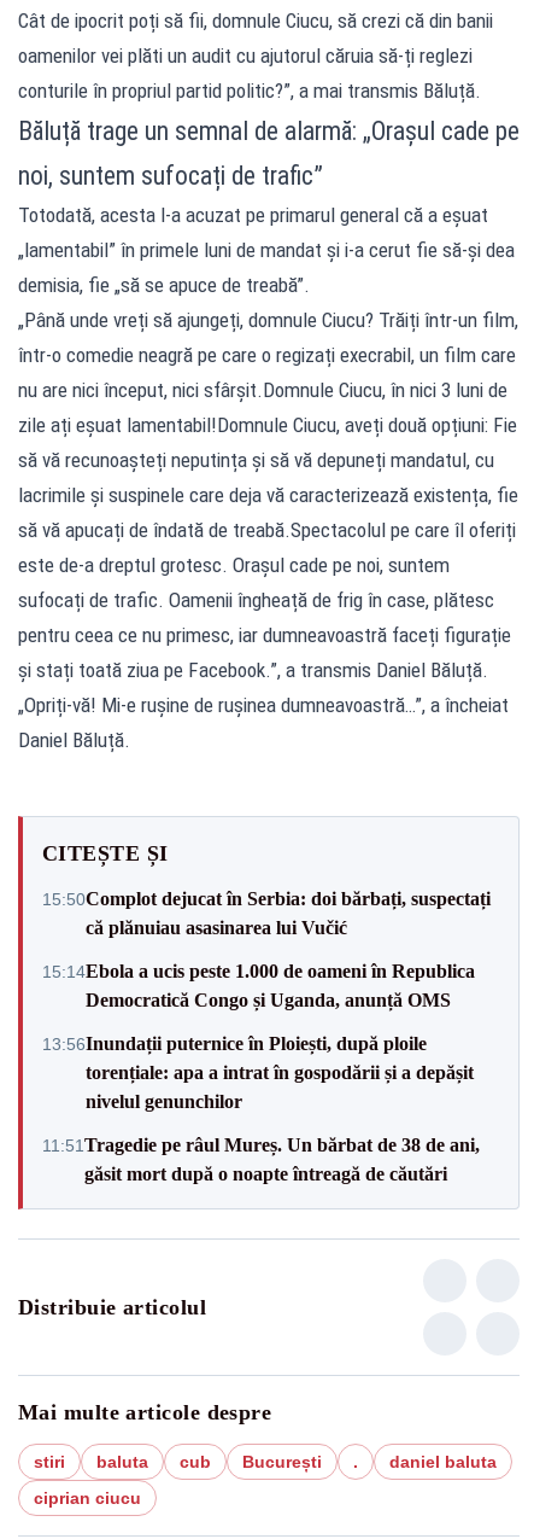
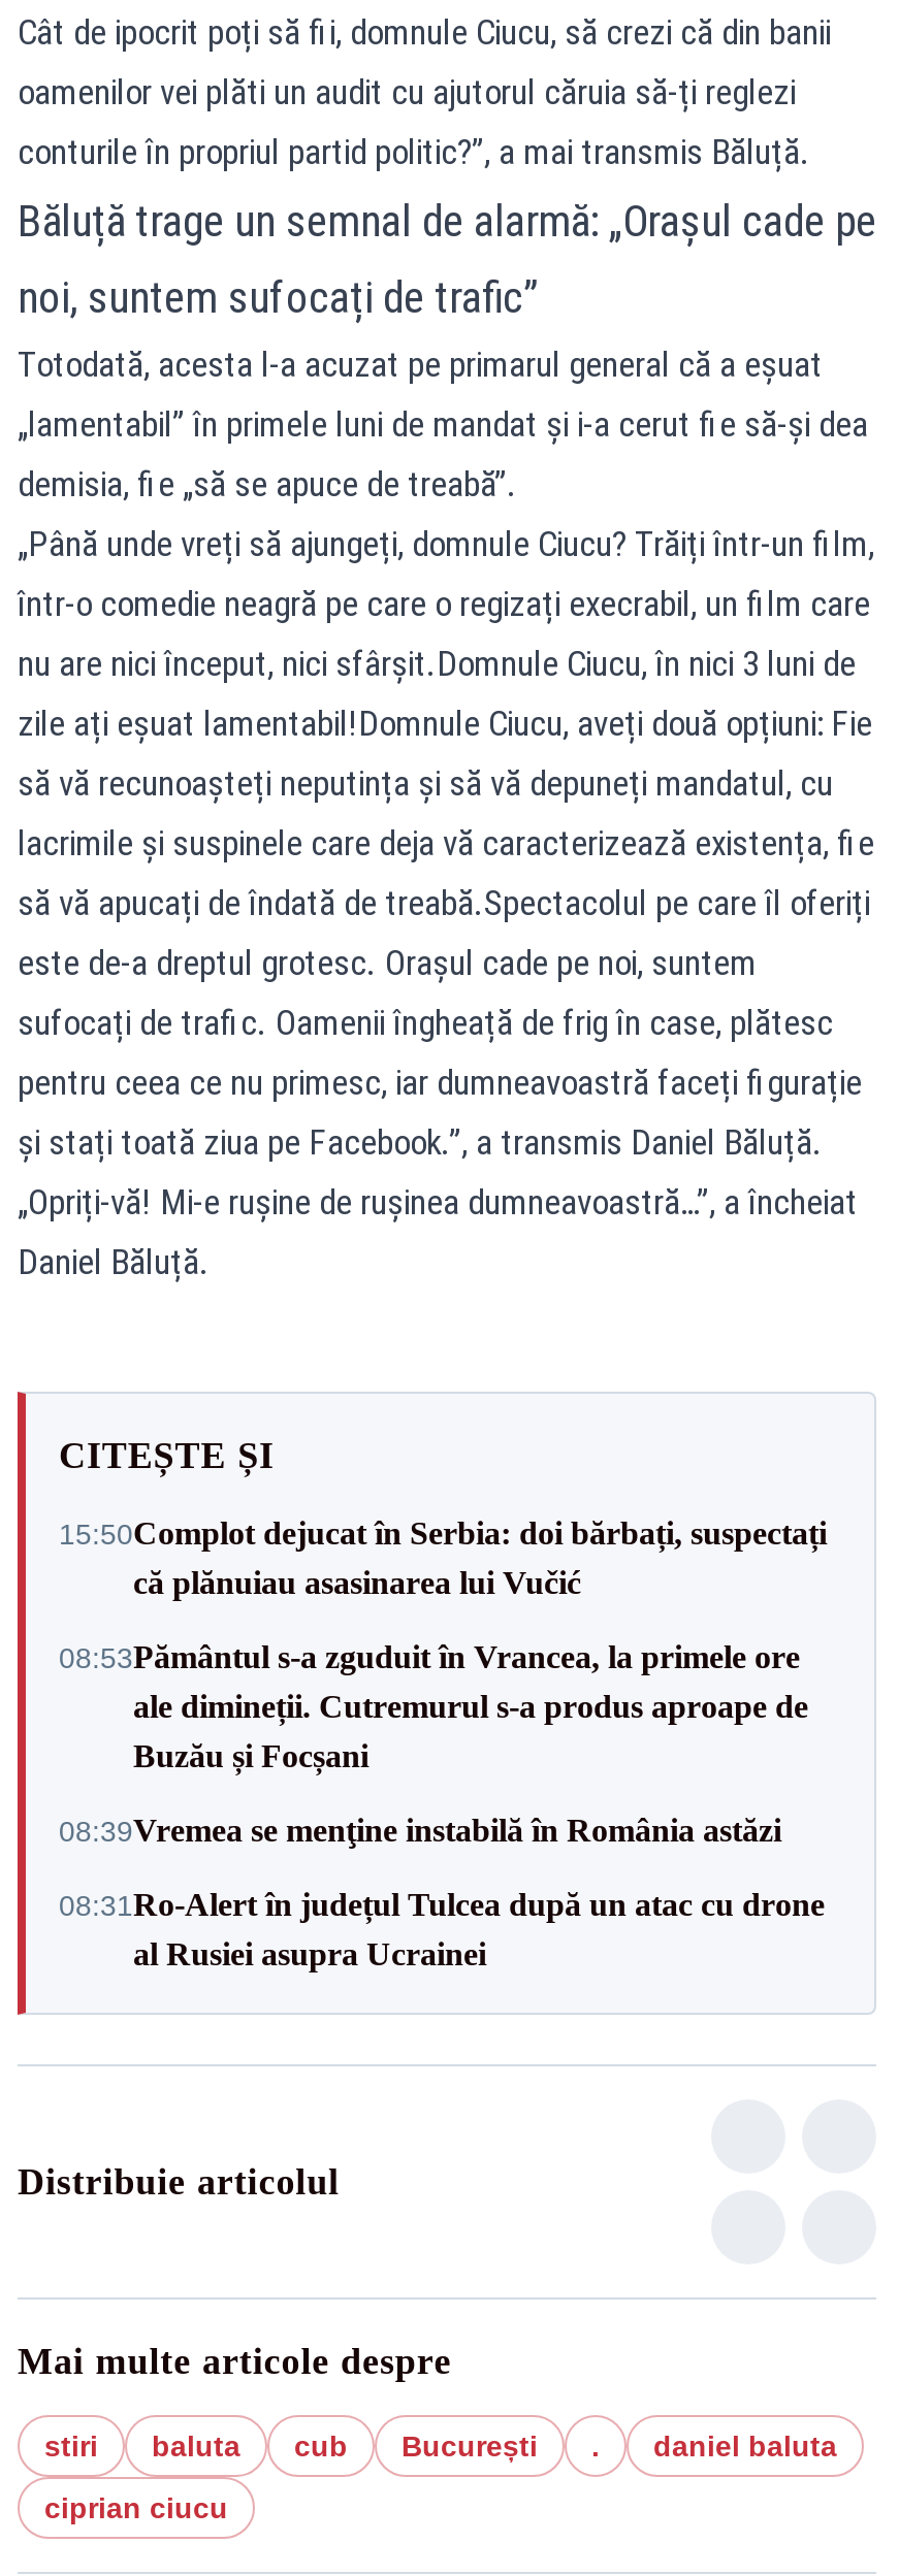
- 15:14Ebola a ucis peste 1.000 de oameni în Republica
- Democratică Congo și Uganda, anunță OMS
+ 08:53Pământul s-a zguduit în Vrancea, la primele ore
+ ale dimineții. Cutremurul s-a produs aproape de
+ Buzău și Focșani

- 13:56Inundații puternice în Ploiești, după ploile
- torențiale: apa a intrat în gospodării și a depășit
- nivelul genunchilor
+ 08:39Vremea se menţine instabilă în România astăzi

- 11:51Tragedie pe râul Mureș. Un bărbat de 38 de ani,
- găsit mort după o noapte întreagă de căutări
+ 08:31Ro-Alert în județul Tulcea după un atac cu drone
+ al Rusiei asupra Ucrainei
